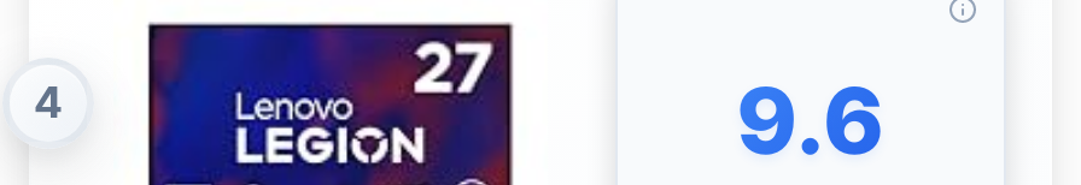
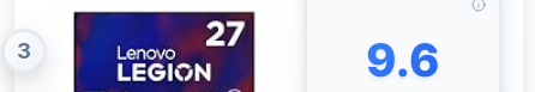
- 4
+ 3
